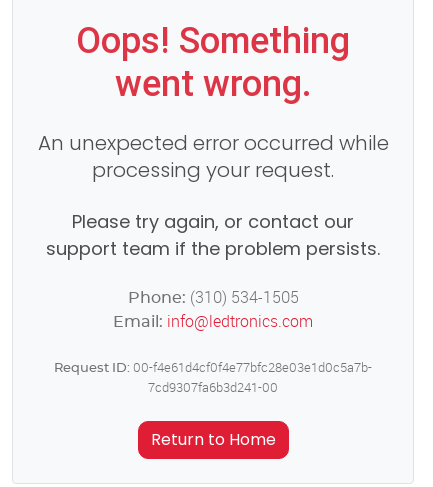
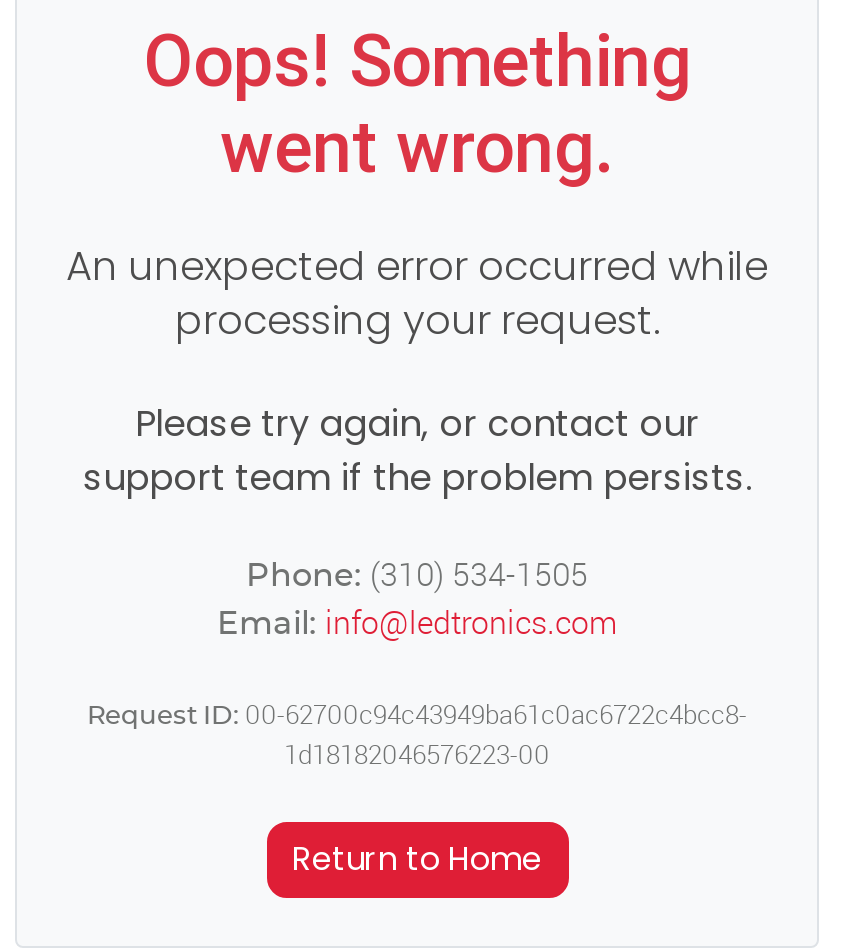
- Request ID: 00-f4e61d4cf0f4e77bfc28e03e1d0c5a7b-
- 7cd9307fa6b3d241-00
+ Request ID: 00-62700c94c43949ba61c0ac6722c4bcc8-
+ 1d18182046576223-00
